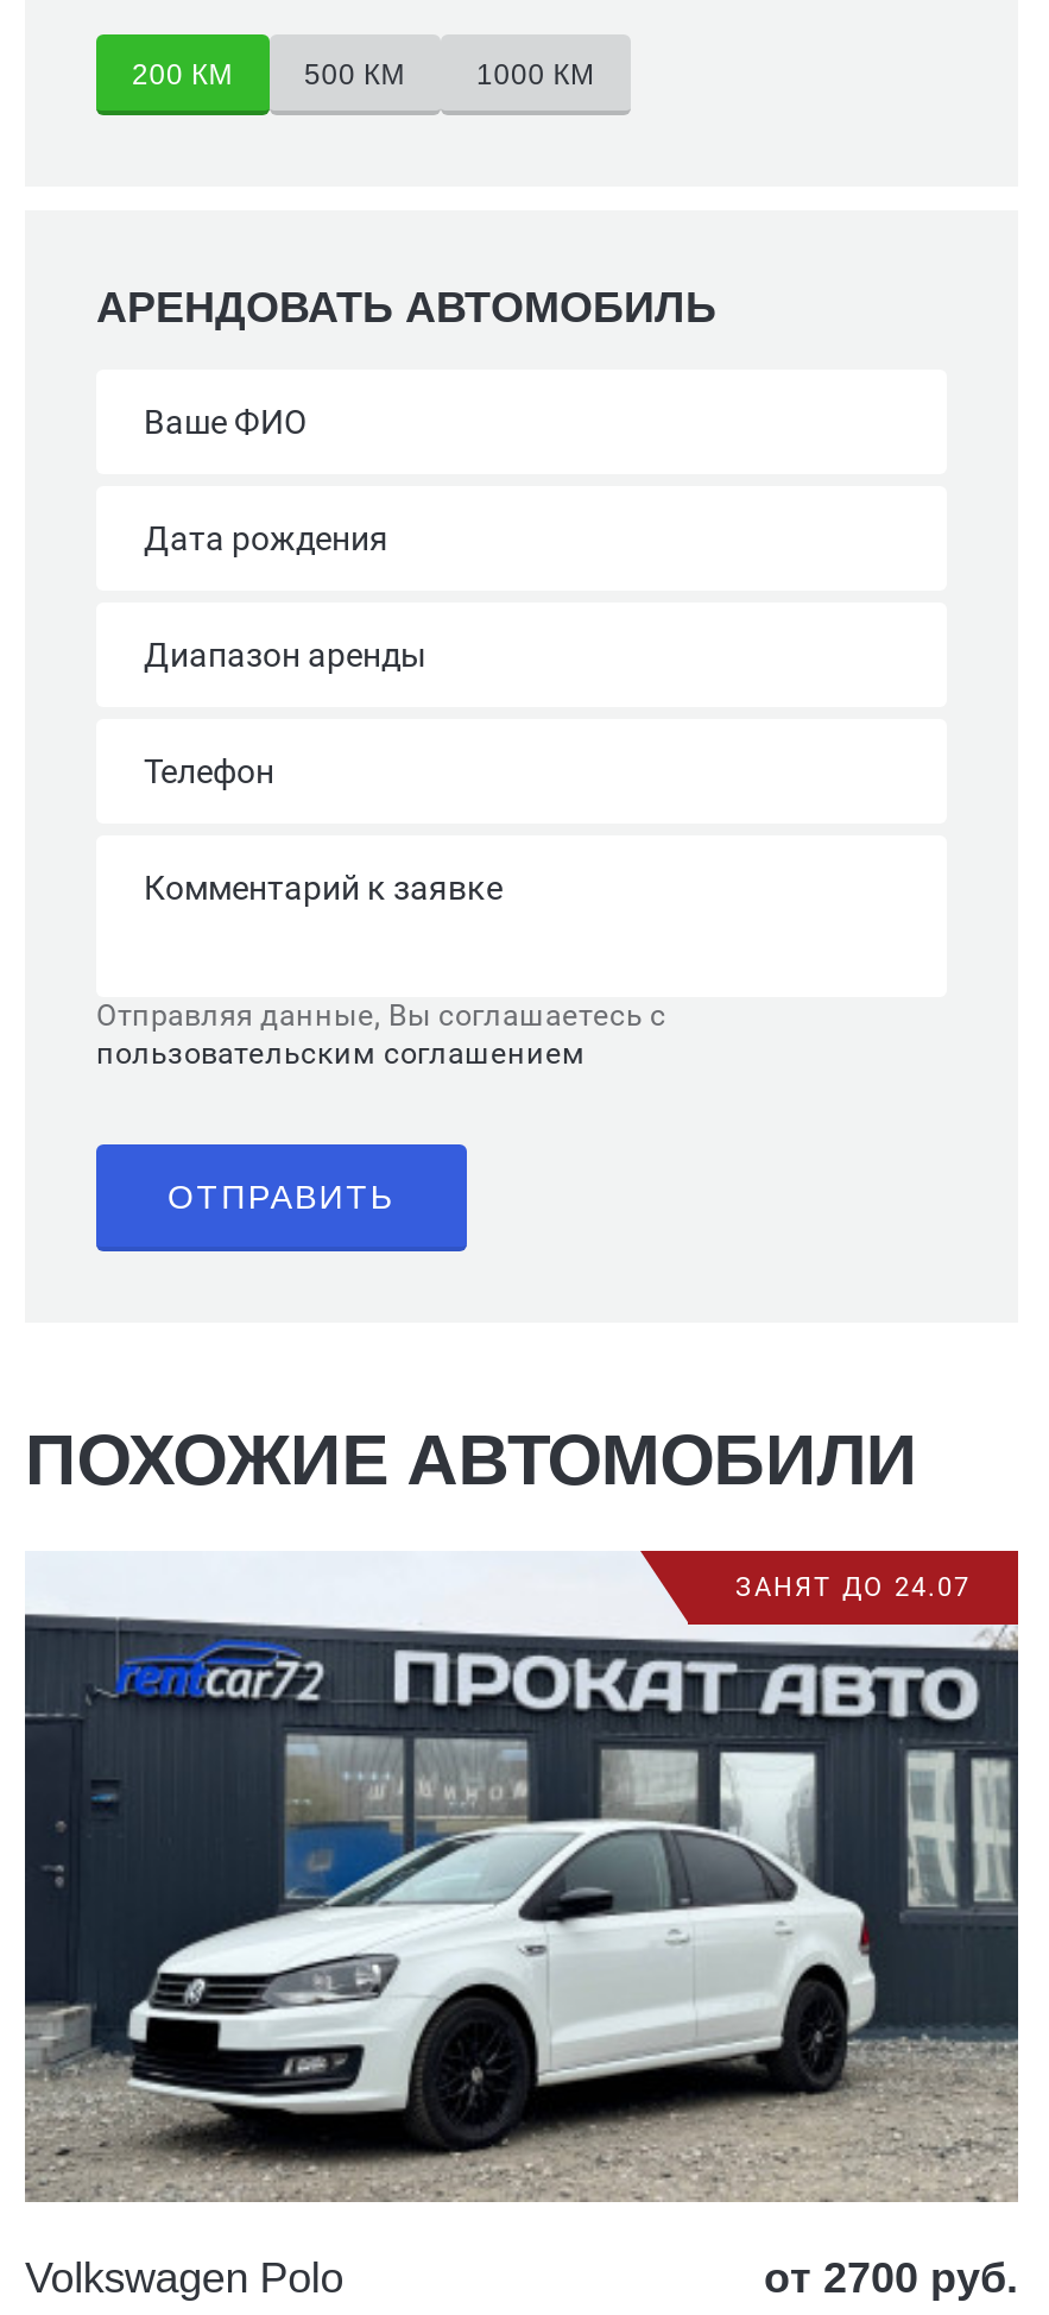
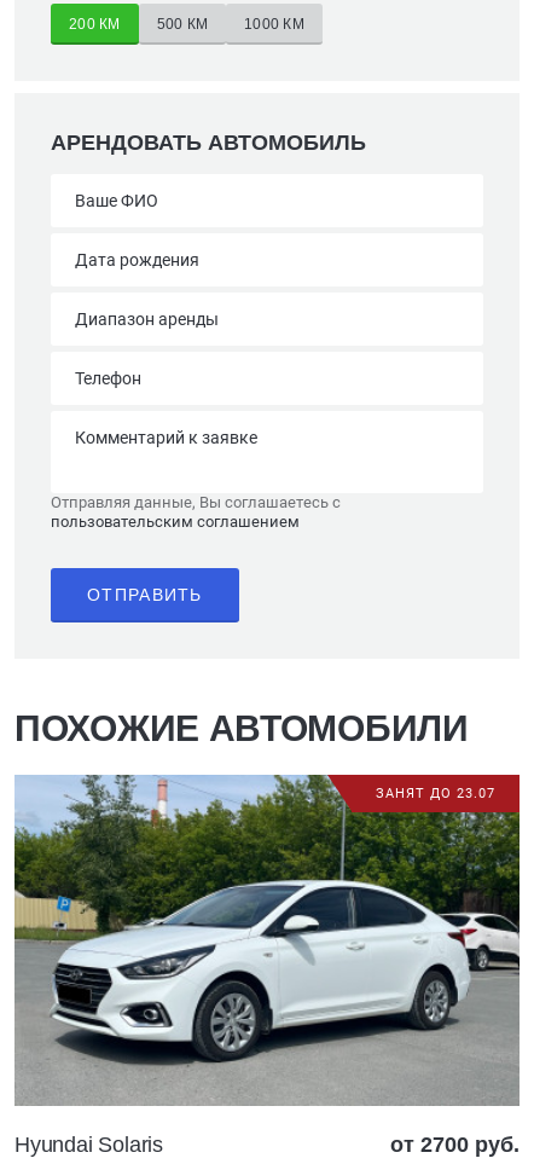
- [image]
- ЗАНЯТ ДО 24.07
+ [image]
+ ЗАНЯТ ДО 23.07

- Volkswagen Polo
+ Hyundai Solaris
